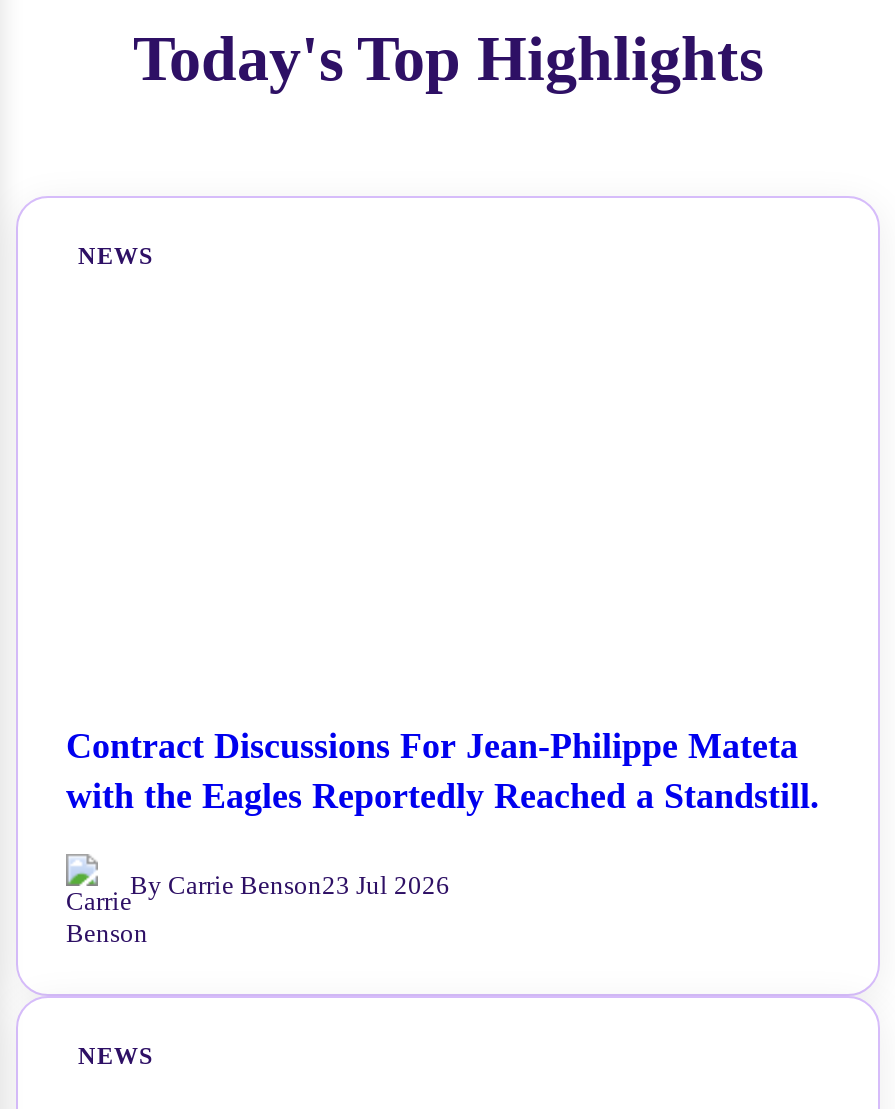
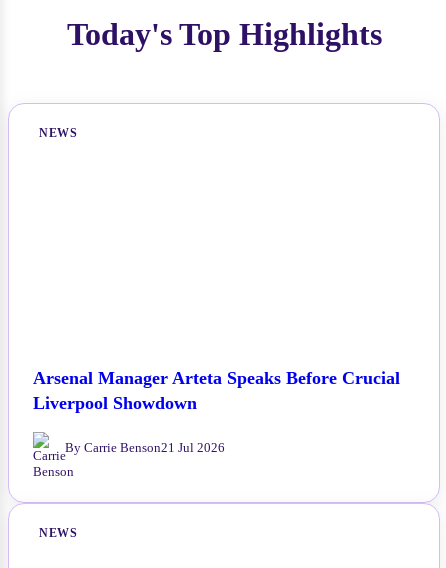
- Contract Discussions For Jean-Philippe Mateta
- with the Eagles Reportedly Reached a Standstill.
+ Arsenal Manager Arteta Speaks Before Crucial
+ Liverpool Showdown

- By Carrie Benson23 Jul 2026
+ By Carrie Benson21 Jul 2026
